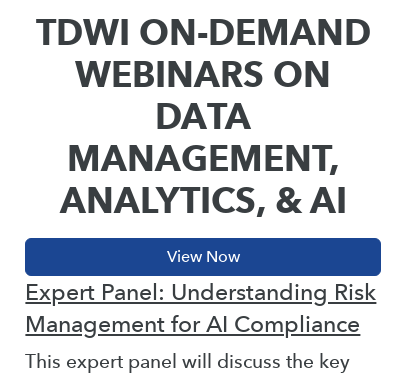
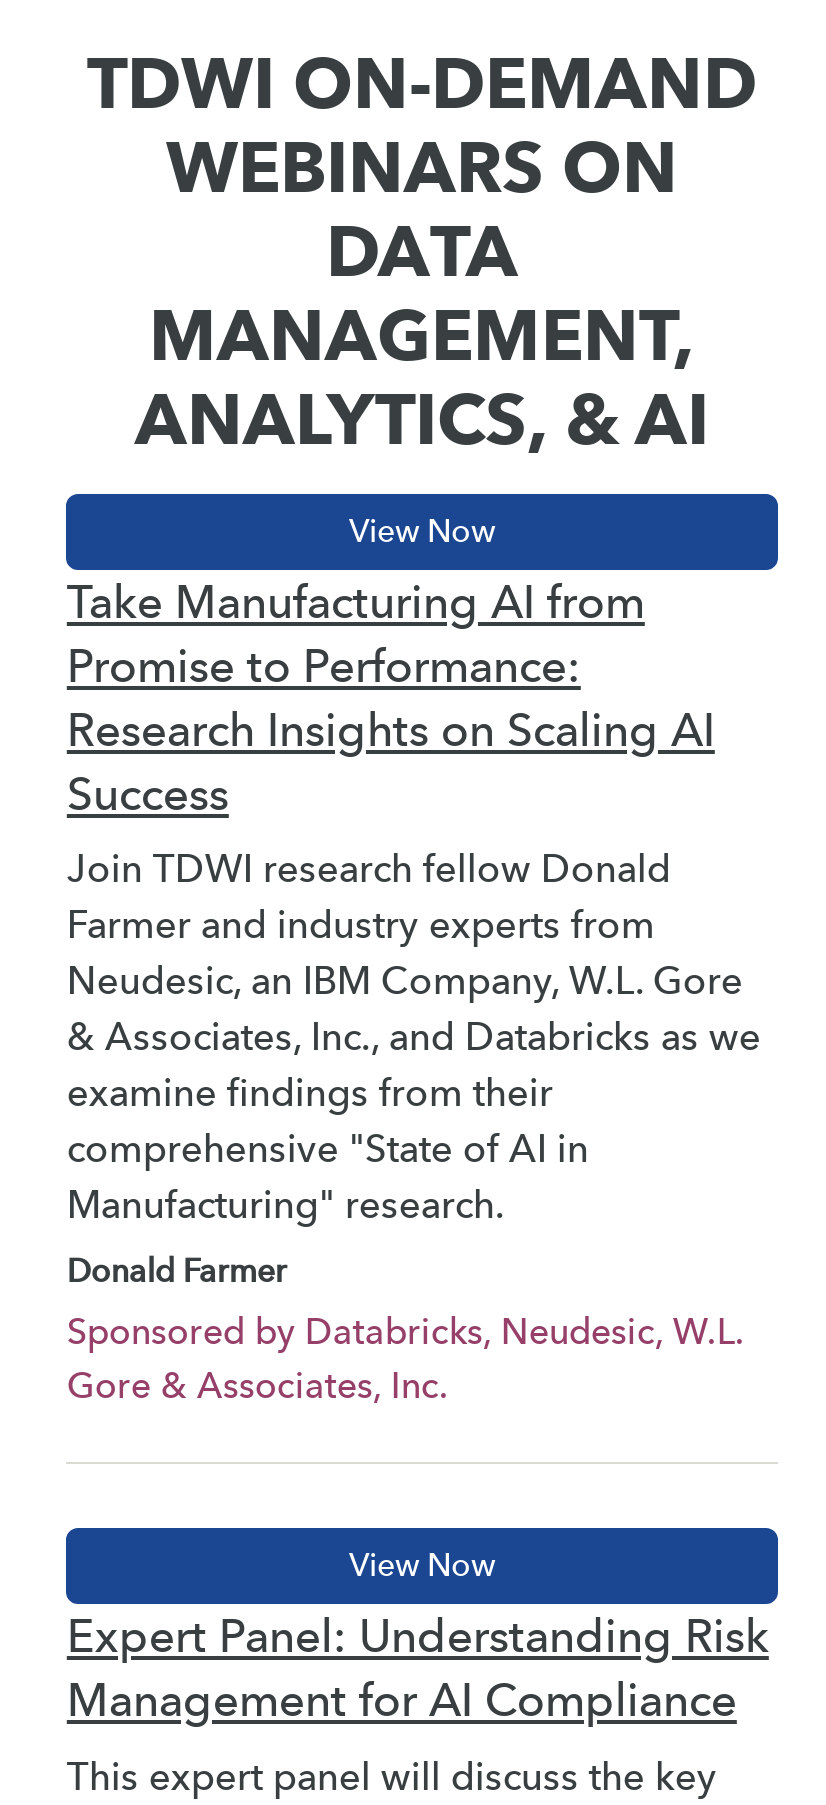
+ Take Manufacturing AI from
+ Promise to Performance:
+ Research Insights on Scaling AI
+ Success
+ Join TDWI research fellow Donald
+ Farmer and industry experts from
+ Neudesic, an IBM Company, W.L. Gore
+ & Associates, Inc., and Databricks as we
+ examine findings from their
+ comprehensive "State of AI in
+ Manufacturing" research.
+ Donald Farmer
+ Sponsored by Databricks, Neudesic, W.L.
+ Gore & Associates, Inc.
